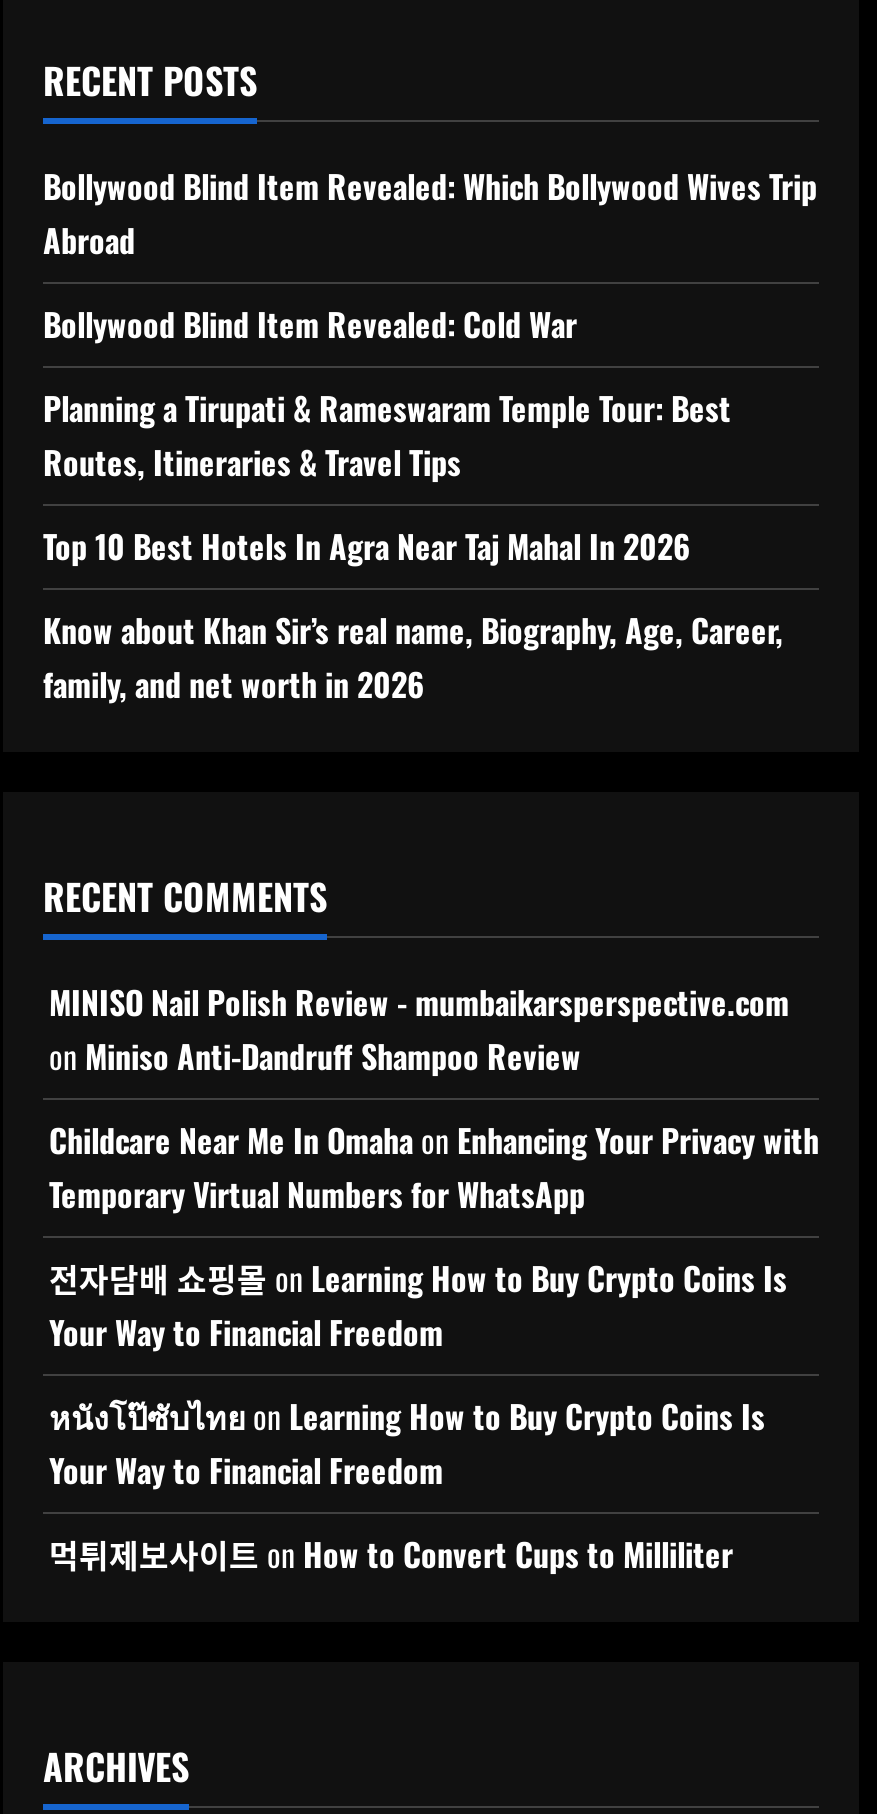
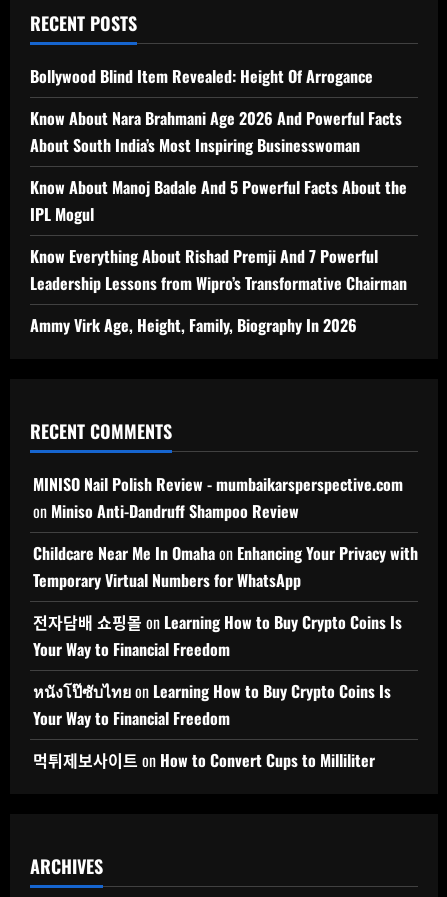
- Bollywood Blind Item Revealed: Which Bollywood Wives Trip
- Abroad
+ Bollywood Blind Item Revealed: Height Of Arrogance

- Bollywood Blind Item Revealed: Cold War
+ Know About Nara Brahmani Age 2026 And Powerful Facts
+ About South India’s Most Inspiring Businesswoman

- Planning a Tirupati & Rameswaram Temple Tour: Best
- Routes, Itineraries & Travel Tips
+ Know About Manoj Badale And 5 Powerful Facts About the
+ IPL Mogul

- Top 10 Best Hotels In Agra Near Taj Mahal In 2026
+ Know Everything About Rishad Premji And 7 Powerful
+ Leadership Lessons from Wipro’s Transformative Chairman

- Know about Khan Sir’s real name, Biography, Age, Career,
- family, and net worth in 2026
+ Ammy Virk Age, Height, Family, Biography In 2026
